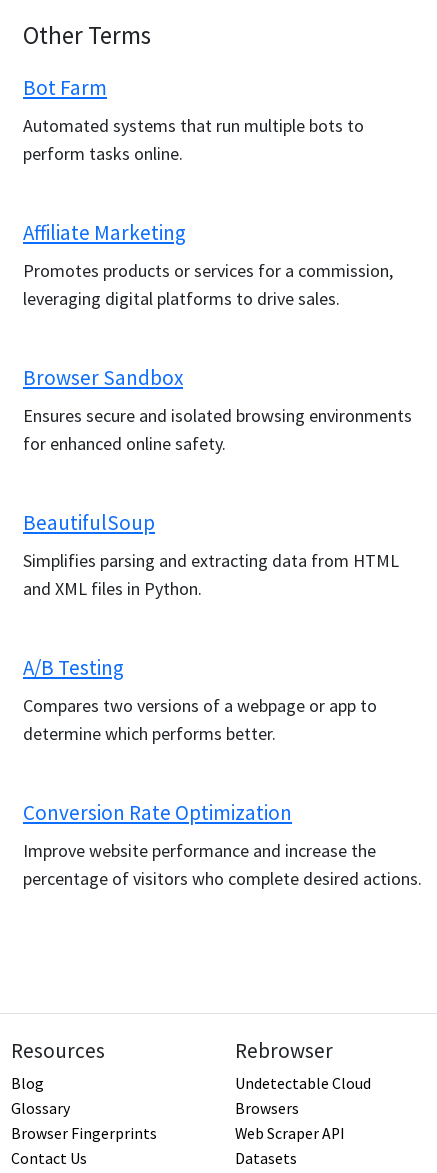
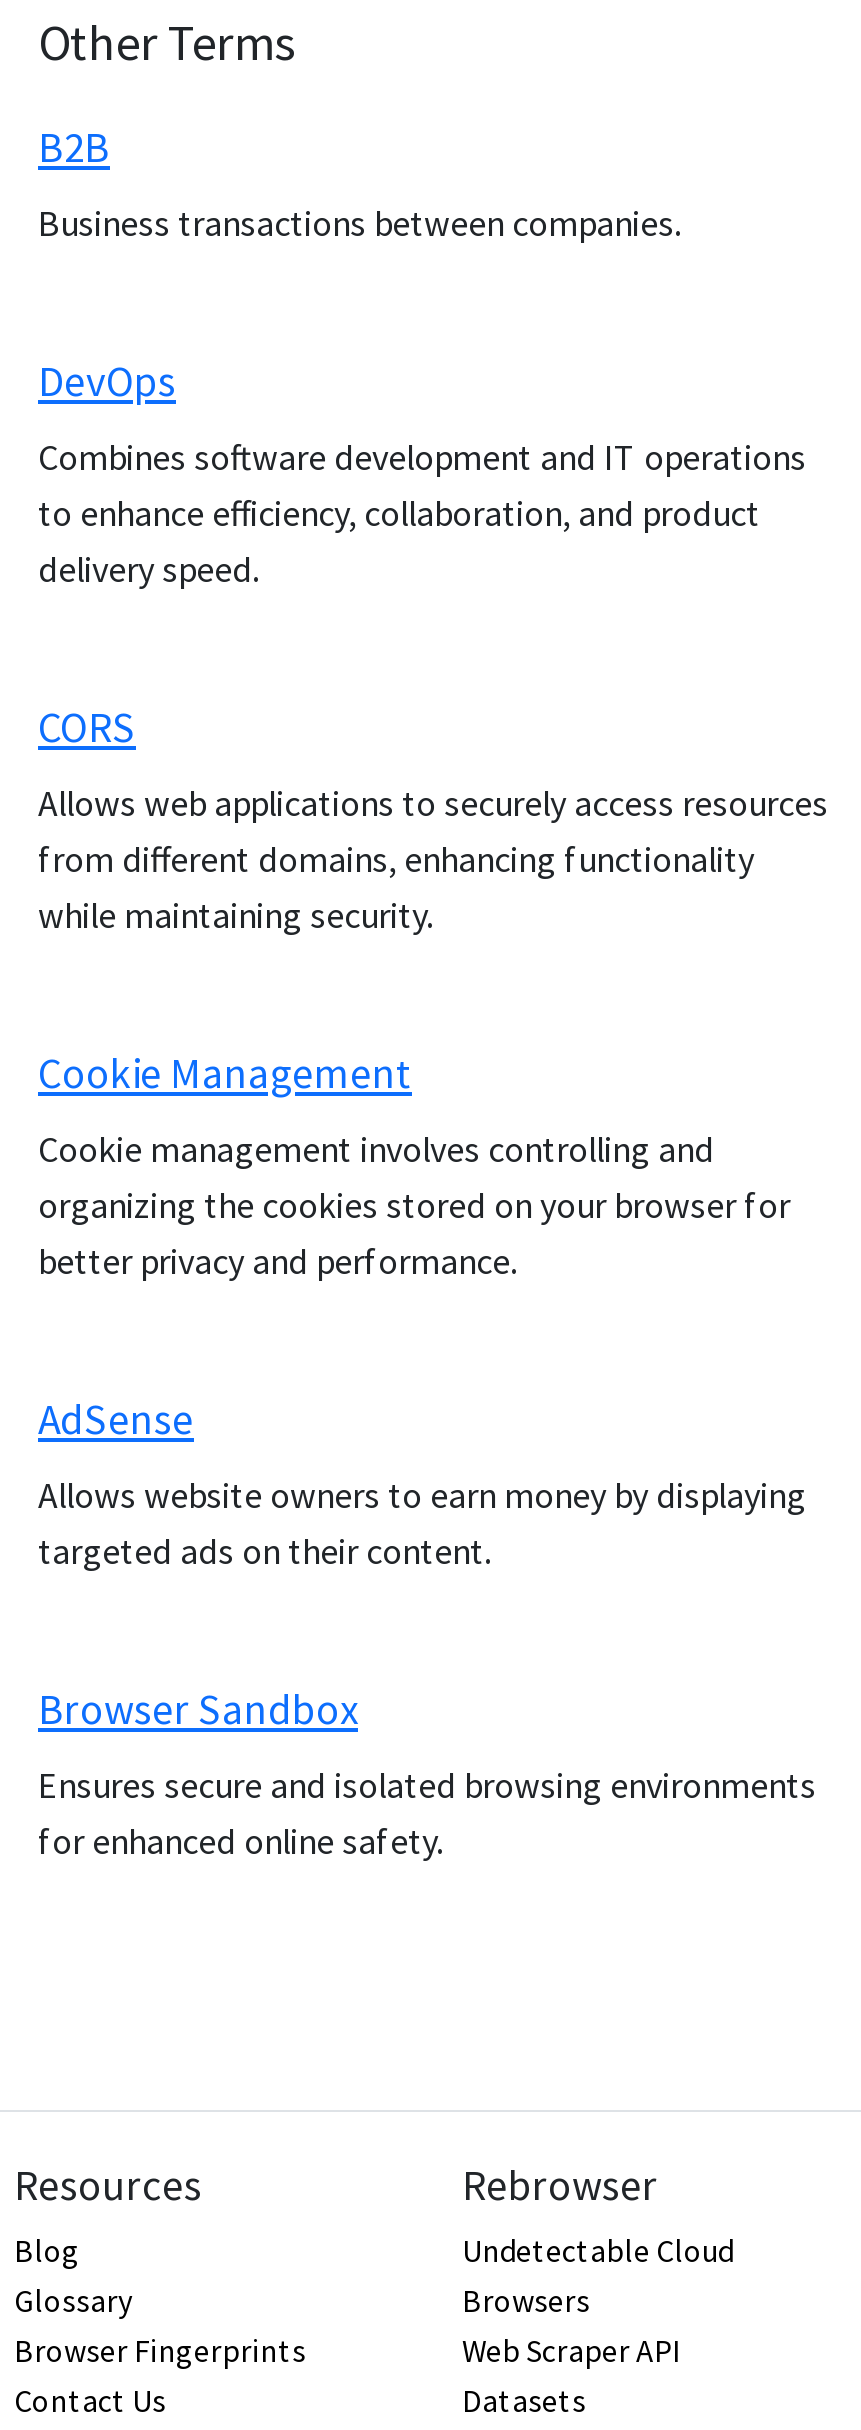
- Bot Farm
- Automated systems that run multiple bots to
- perform tasks online.
- Affiliate Marketing
- Promotes products or services for a commission,
- leveraging digital platforms to drive sales.
+ B2B
+ Business transactions between companies.
+ DevOps
+ Combines software development and IT operations
+ to enhance efficiency, collaboration, and product
+ delivery speed.
+ CORS
+ Allows web applications to securely access resources
+ from different domains, enhancing functionality
+ while maintaining security.
+ Cookie Management
+ Cookie management involves controlling and
+ organizing the cookies stored on your browser for
+ better privacy and performance.
+ AdSense
+ Allows website owners to earn money by displaying
+ targeted ads on their content.

moved down: Browser Sandbox | Ensures secure and isolated browsing environments | for enhanced online safety.

- BeautifulSoup
- Simplifies parsing and extracting data from HTML
- and XML files in Python.
- A/B Testing
- Compares two versions of a webpage or app to
- determine which performs better.
- Conversion Rate Optimization
- Improve website performance and increase the
- percentage of visitors who complete desired actions.
